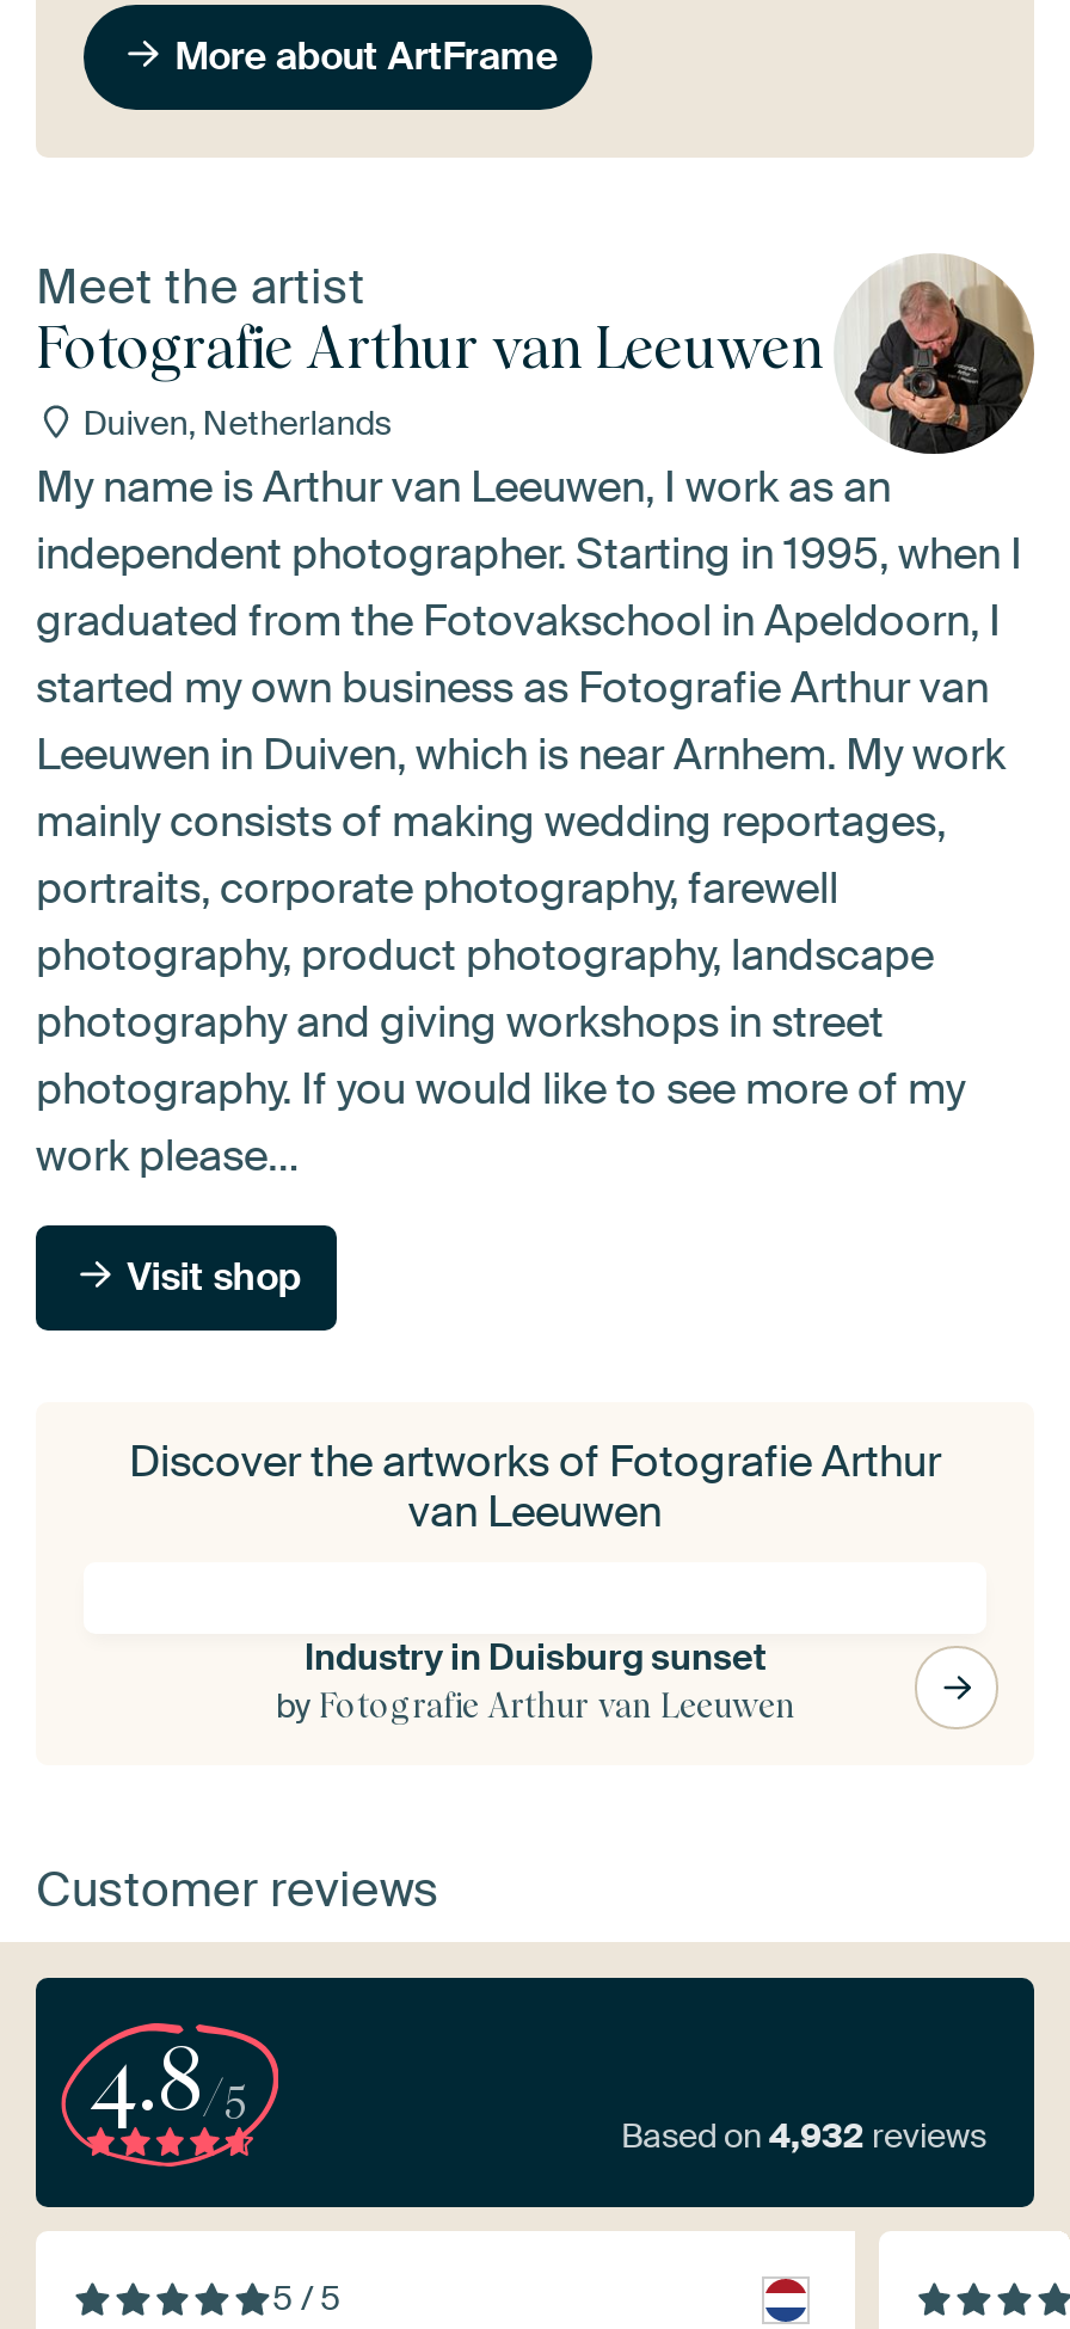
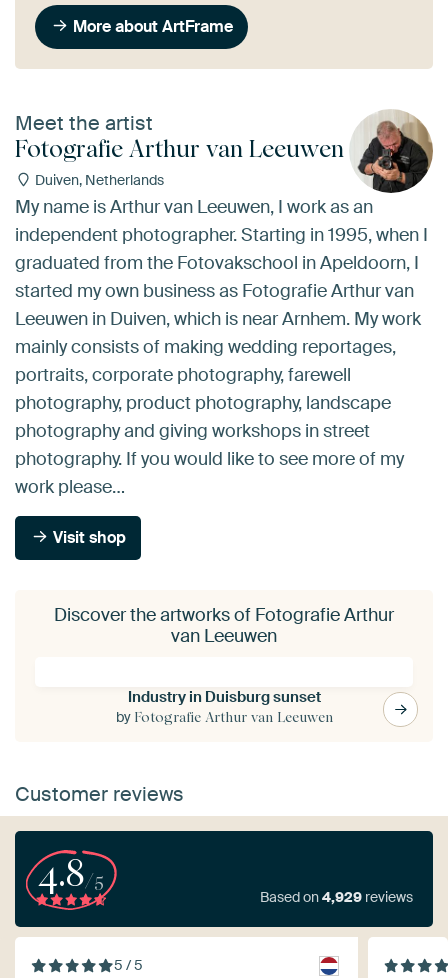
- Based on 4,932 reviews
+ Based on 4,929 reviews
